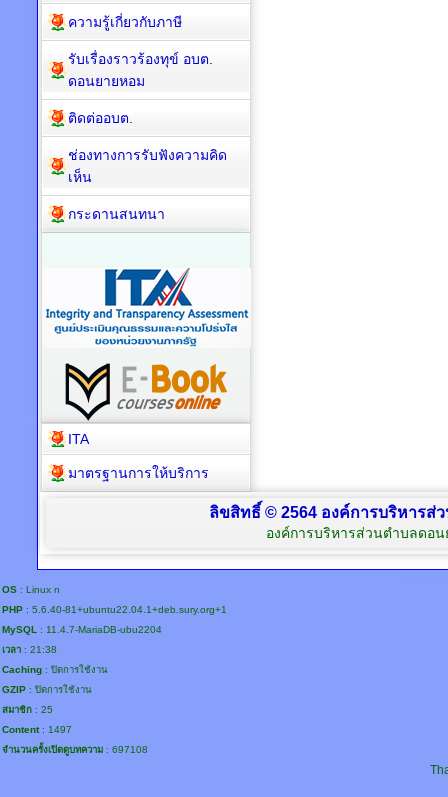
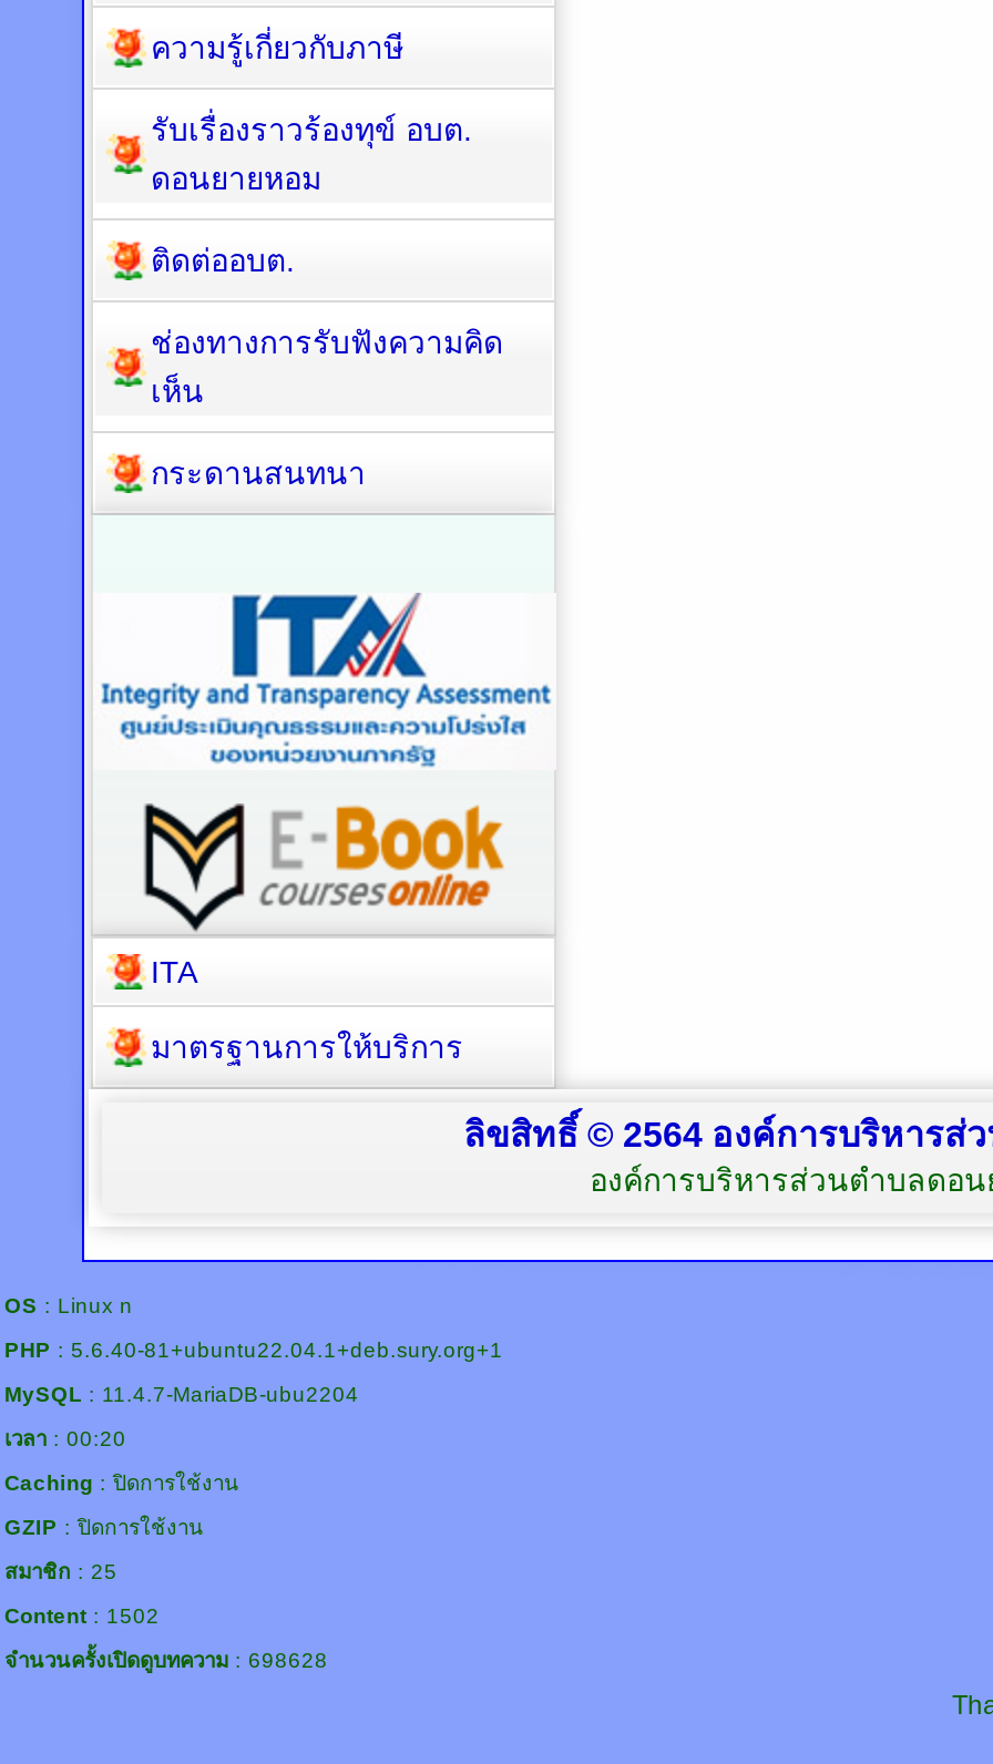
- เวลา: 21:38
+ เวลา: 00:20

- Content: 1497
+ Content: 1502

- จำนวนครั้งเปิดดูบทความ: 697108
+ จำนวนครั้งเปิดดูบทความ: 698628
